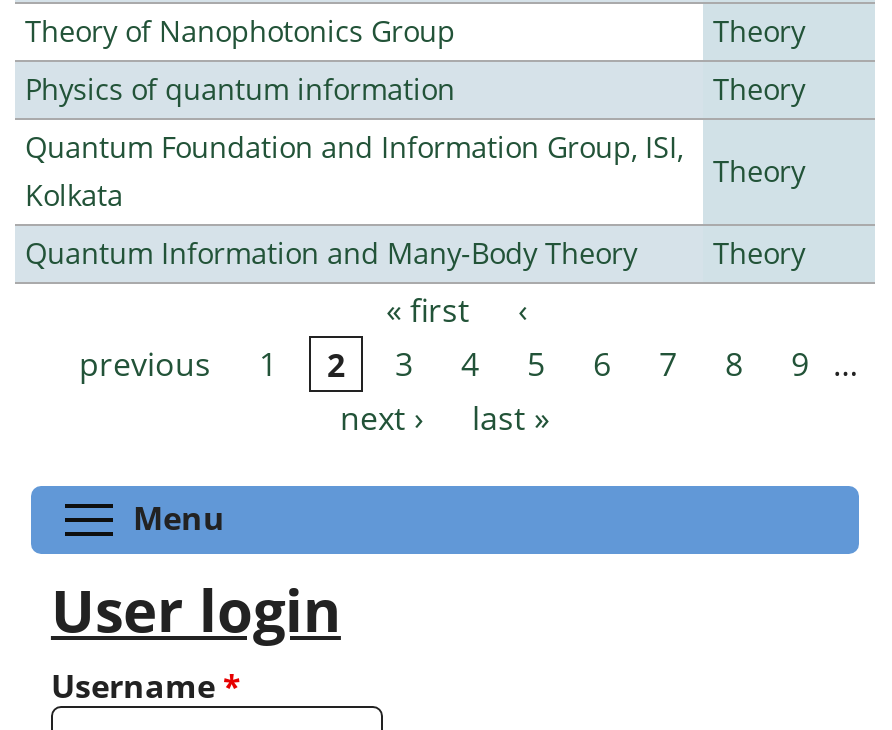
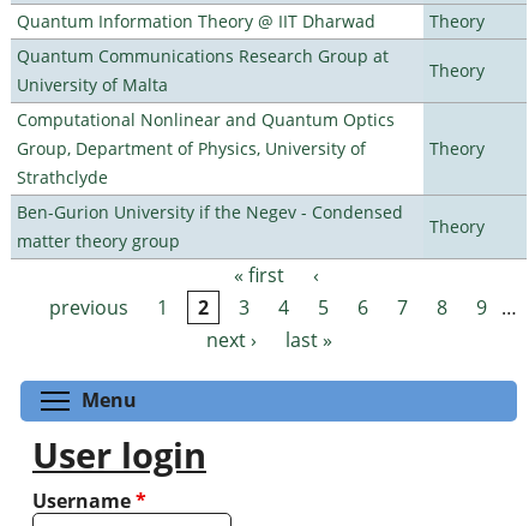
- Theory of Nanophotonics Group
+ Quantum Information Theory @ IIT Dharwad

- Physics of quantum information
+ Quantum Communications Research Group at
+ University of Malta

- Quantum Foundation and Information Group, ISI,
- Kolkata
+ Computational Nonlinear and Quantum Optics
+ Group, Department of Physics, University of
+ Strathclyde

- Quantum Information and Many-Body Theory
+ Ben-Gurion University if the Negev - Condensed
+ matter theory group
